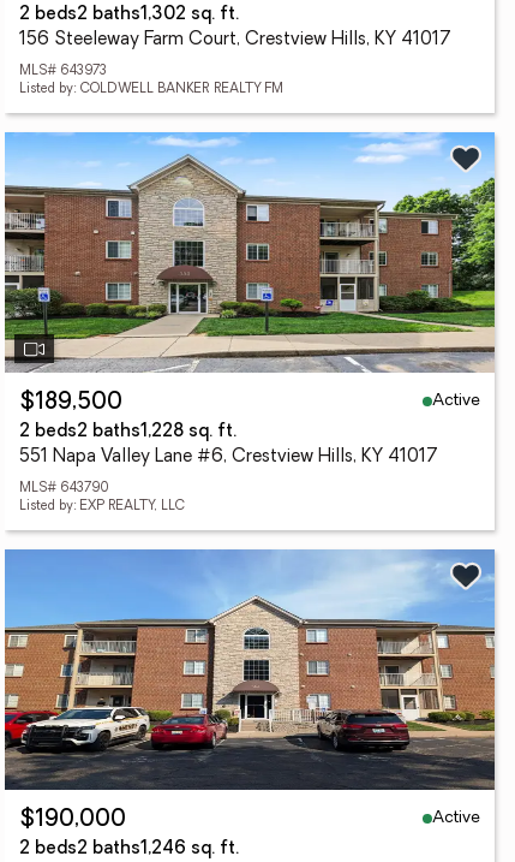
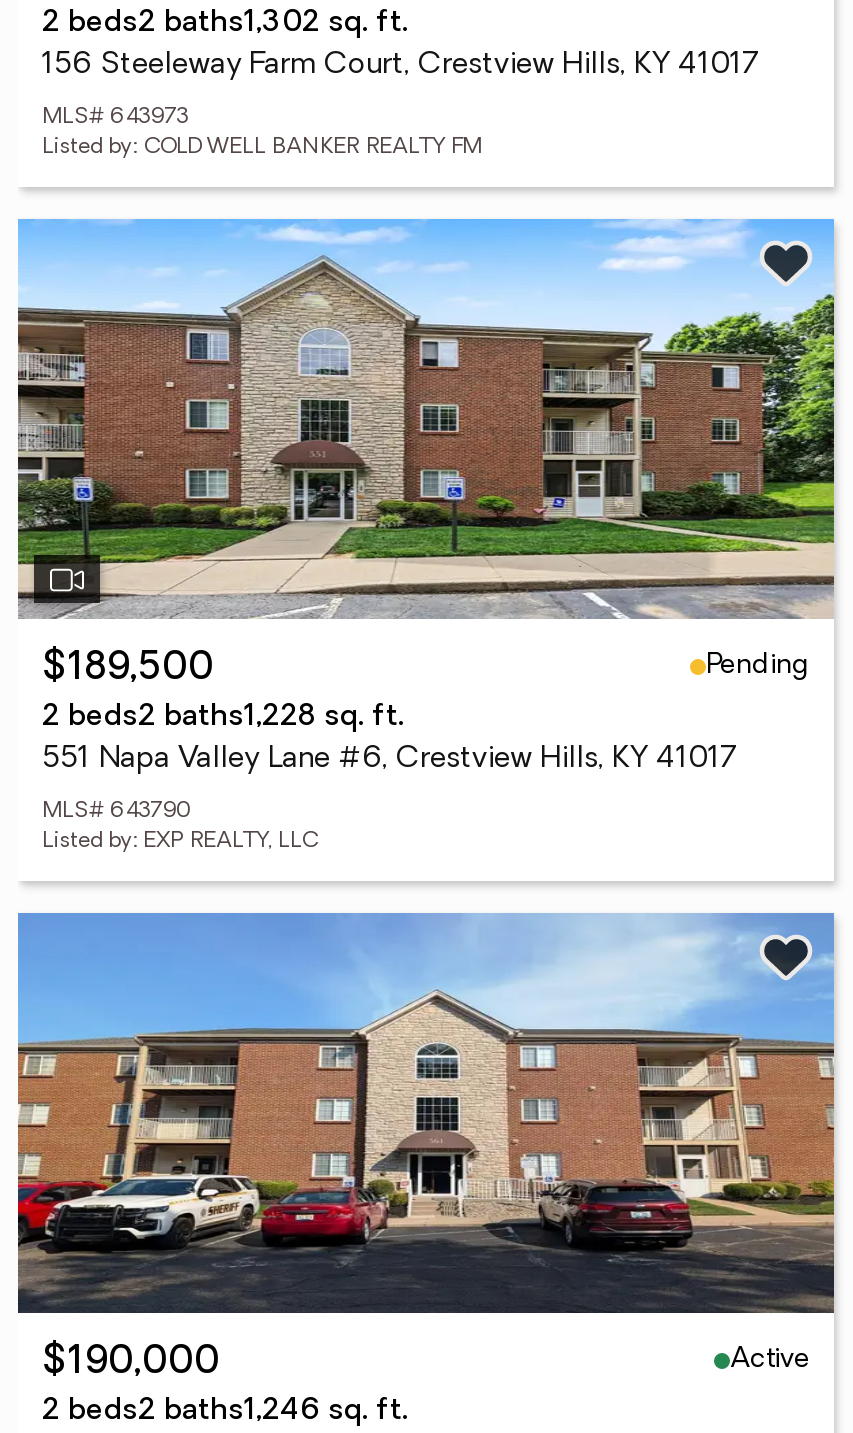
- Active
+ Pending
